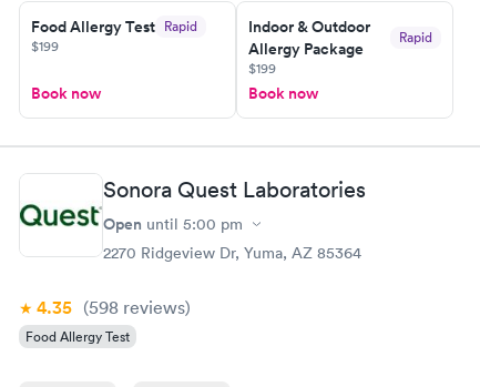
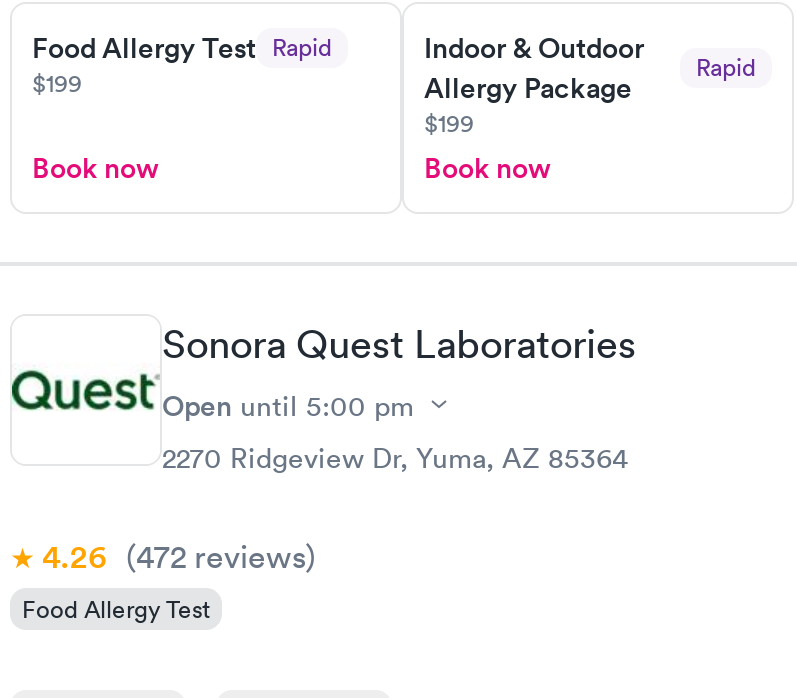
- 4.35 (598 reviews)
+ 4.26 (472 reviews)
